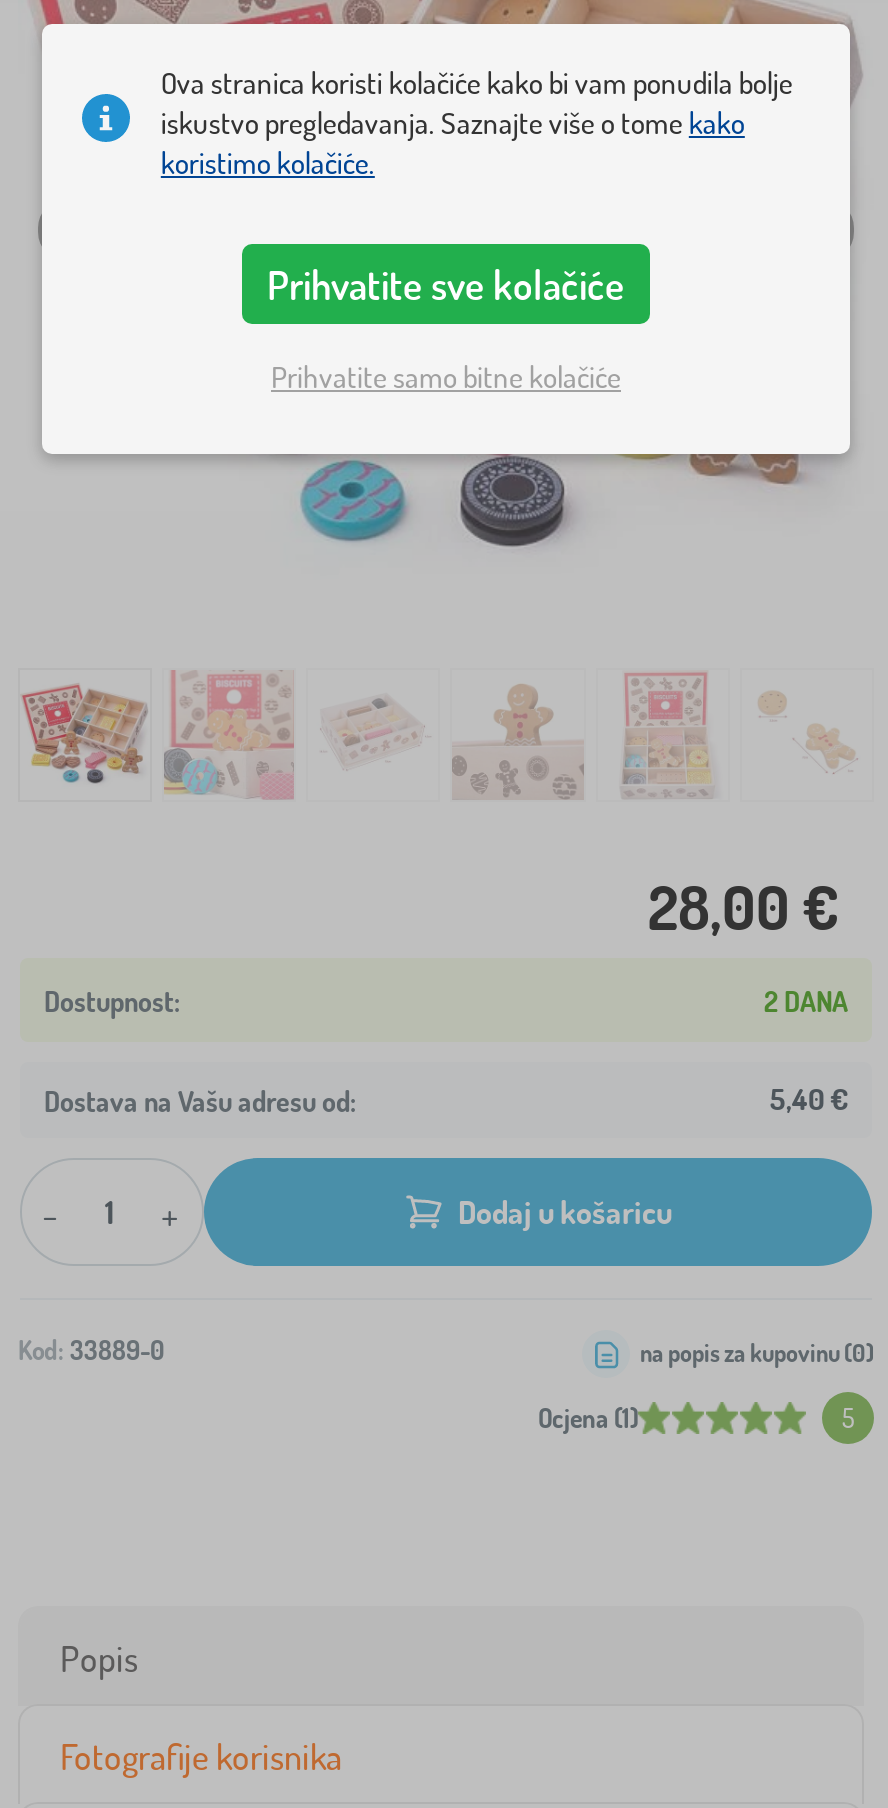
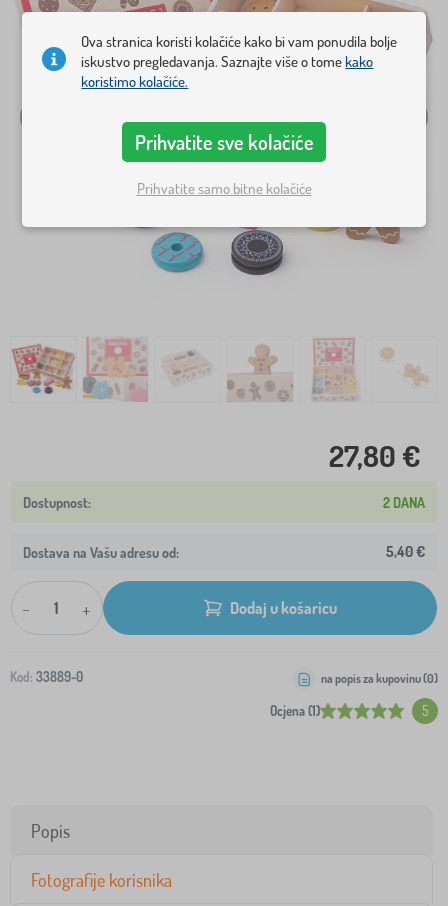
- 28,00 €
+ 27,80 €
